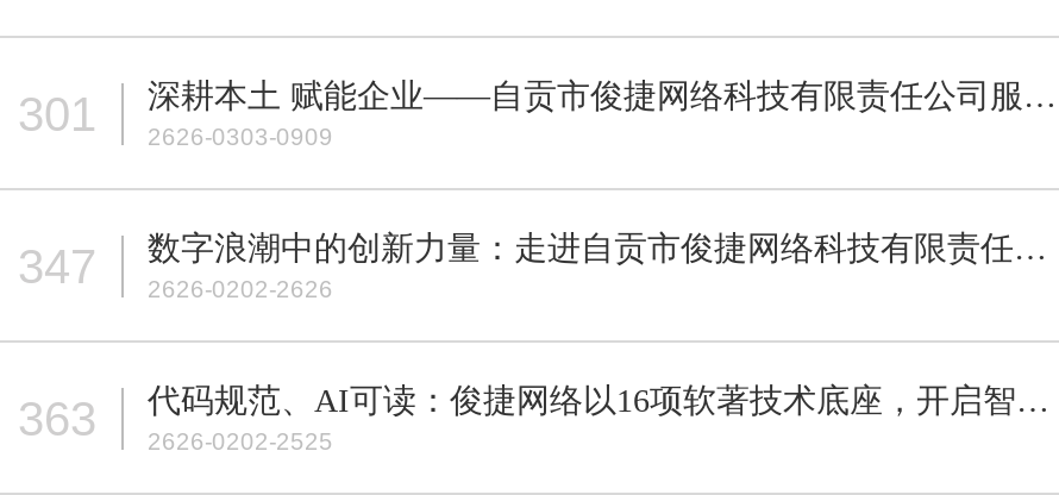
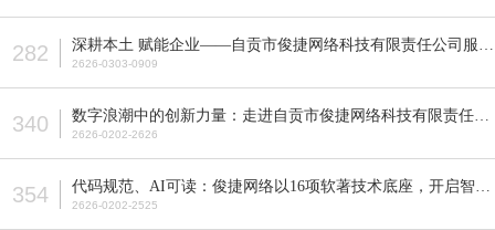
- 301 2626-0303-0909
+ 282 2626-0303-0909

- 347 2626-0202-2626
+ 340 2626-0202-2626

- 363 2626-0202-2525
+ 354 2626-0202-2525
